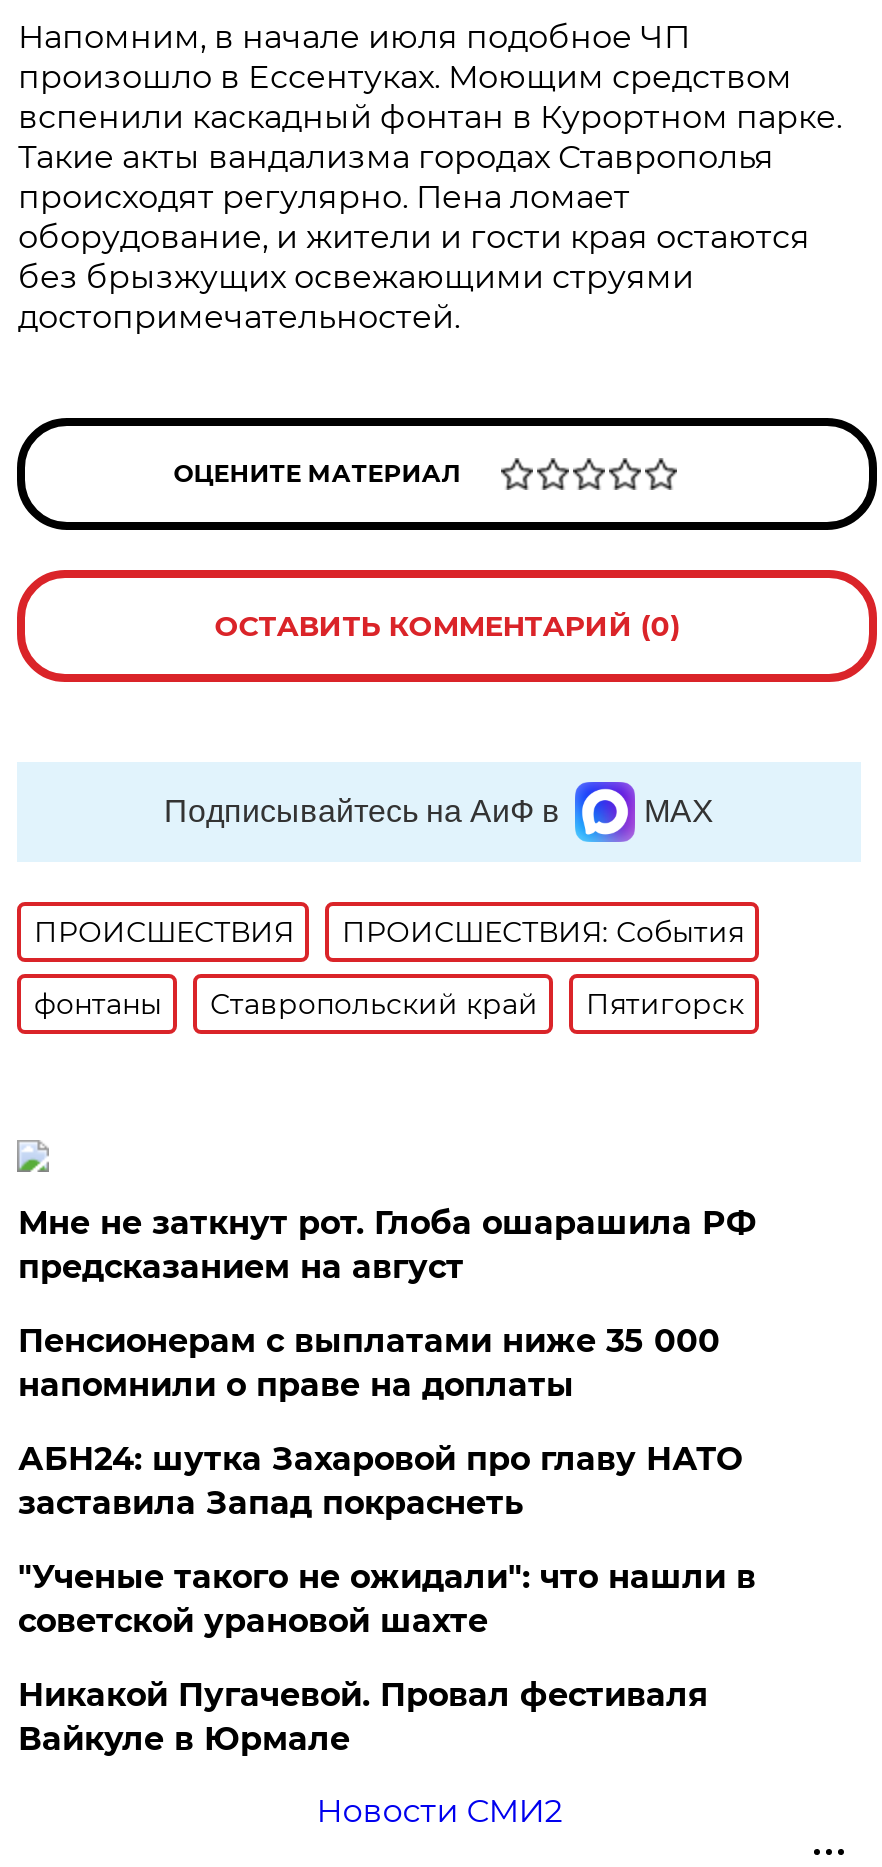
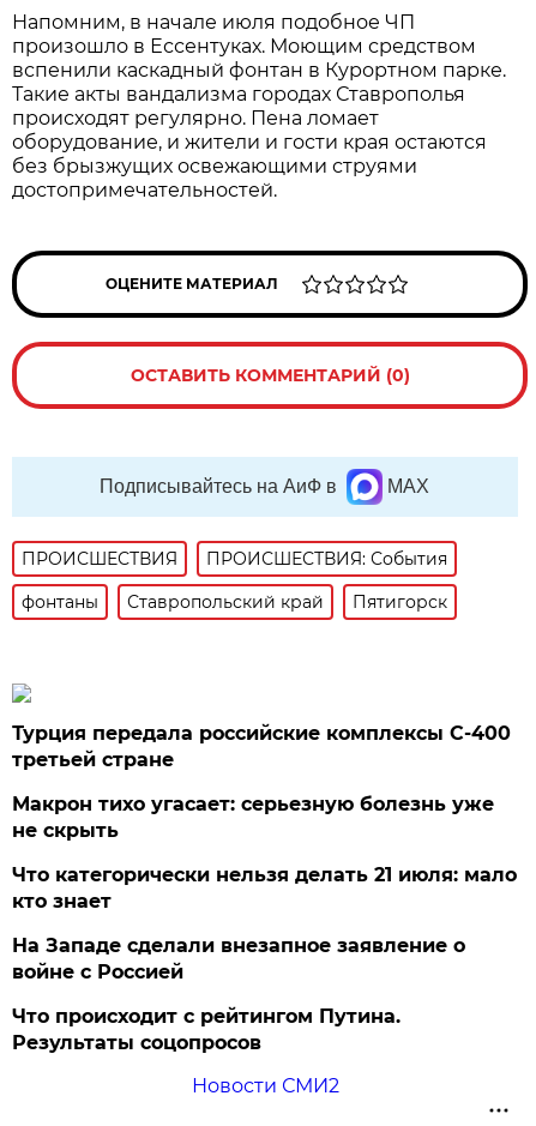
- Мне не заткнут рот. Глоба ошарашила РФ
- предсказанием на август
+ Турция передала российские комплексы С-400
+ третьей стране

- Пенсионерам с выплатами ниже 35 000
- напомнили о праве на доплаты
+ Макрон тихо угасает: серьезную болезнь уже
+ не скрыть

- АБН24: шутка Захаровой про главу НАТО
- заставила Запад покраснеть
+ Что категорически нельзя делать 21 июля: мало
+ кто знает

- "Ученые такого не ожидали": что нашли в
- советской урановой шахте
+ На Западе сделали внезапное заявление о
+ войне с Россией

- Никакой Пугачевой. Провал фестиваля
- Вайкуле в Юрмале
+ Что происходит с рейтингом Путина.
+ Результаты соцопросов
